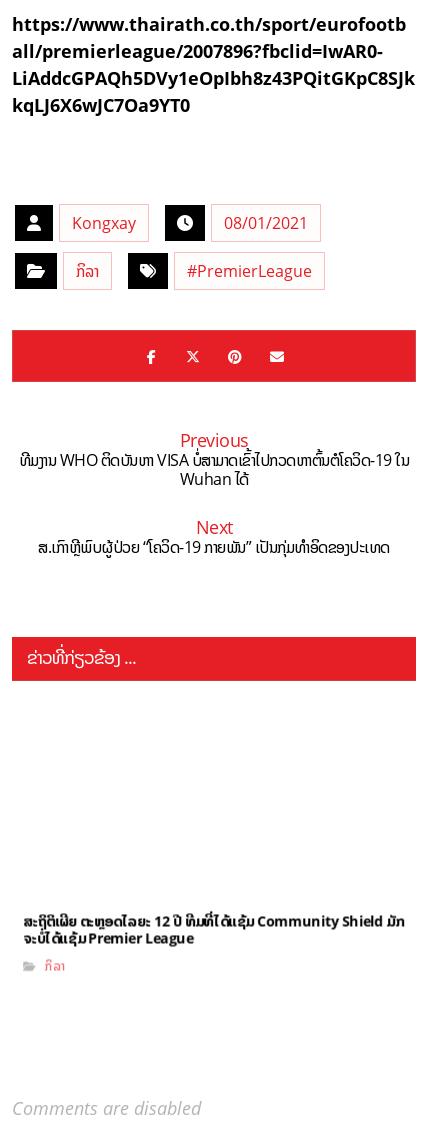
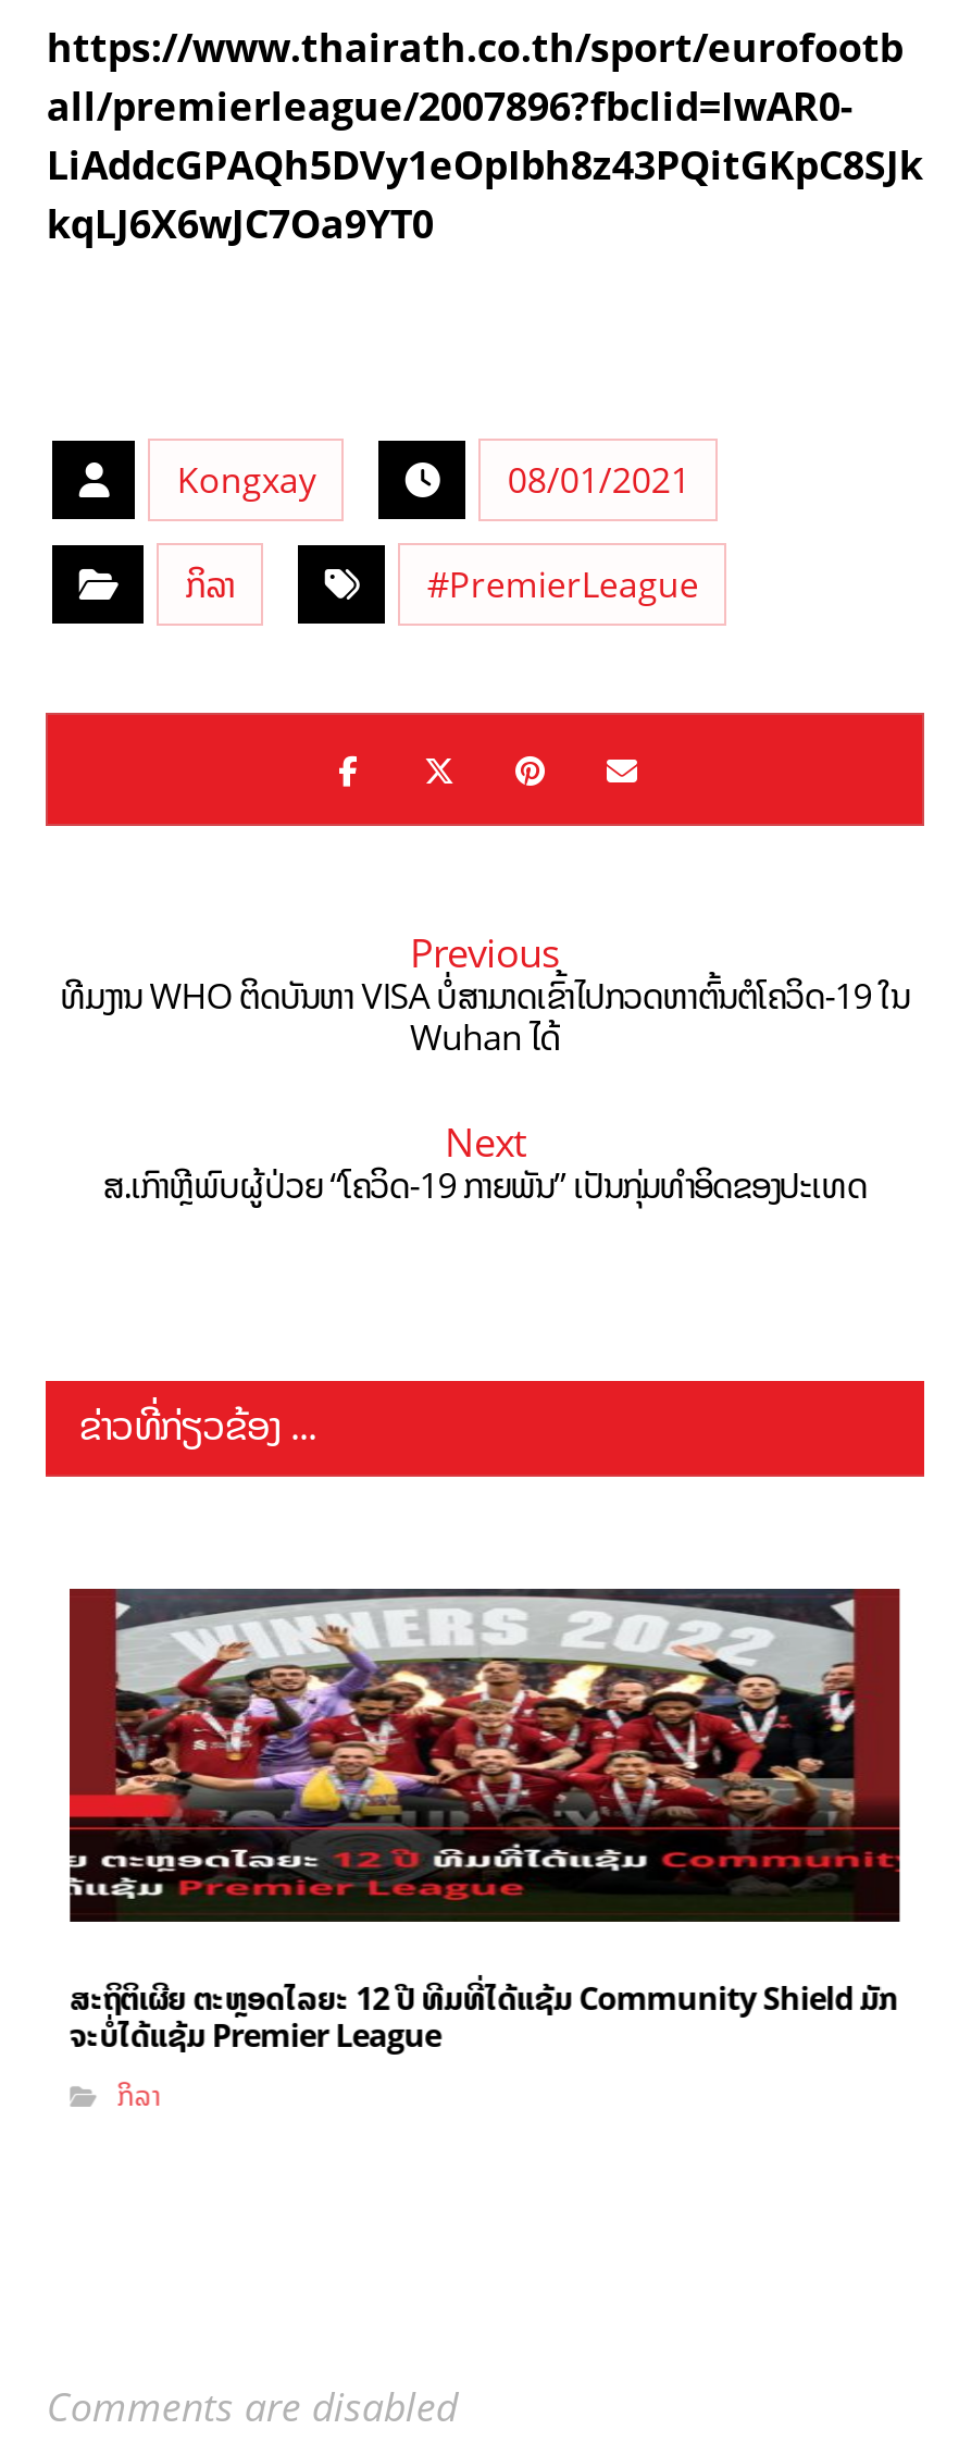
+ [image]
